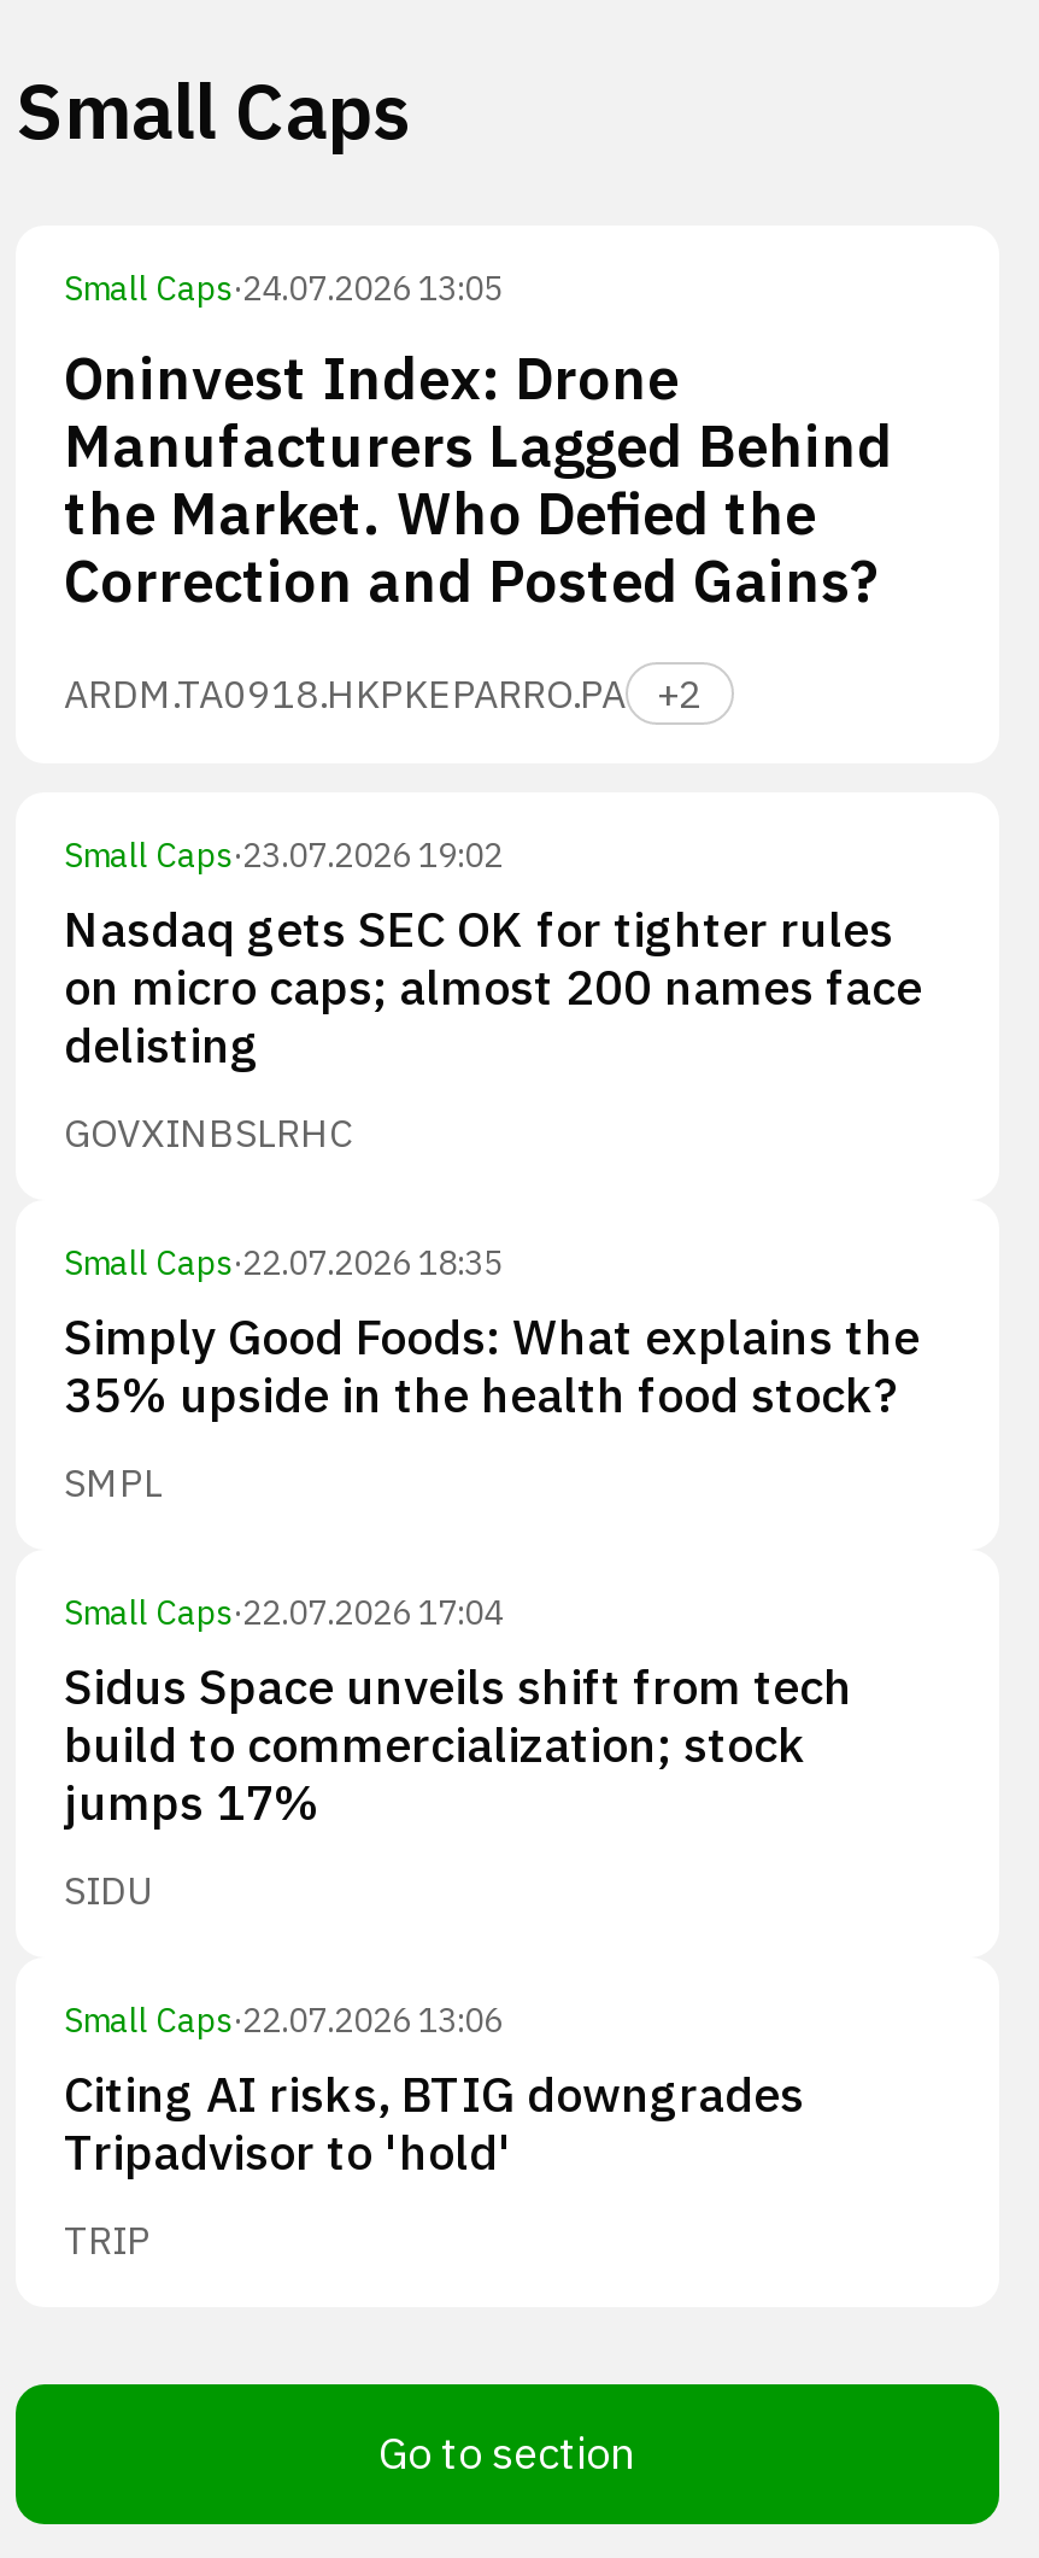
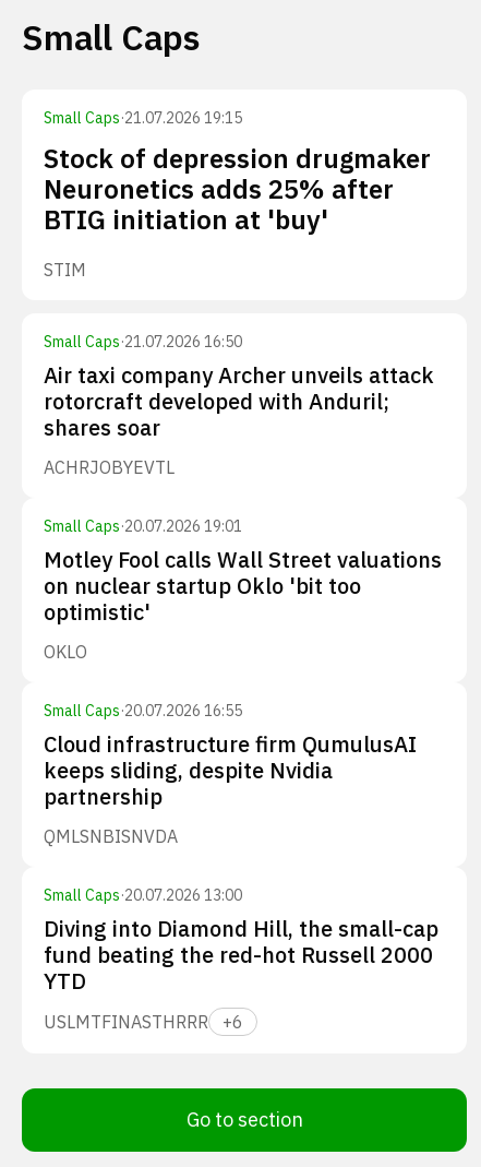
- Small Caps·24.07.2026 13:05
- Oninvest Index: Drone
- Manufacturers Lagged Behind
- the Market. Who Defied the
- Correction and Posted Gains?
+ Small Caps·21.07.2026 19:15
+ Stock of depression drugmaker
+ Neuronetics adds 25% after
+ BTIG initiation at 'buy'

- ARDM.TA0918.HKPKEPARRO.PA
- +2
+ STIM

- Small Caps·23.07.2026 19:02
- Nasdaq gets SEC OK for tighter rules
- on micro caps; almost 200 names face
- delisting
+ Small Caps·21.07.2026 16:50
+ Air taxi company Archer unveils attack
+ rotorcraft developed with Anduril;
+ shares soar

- GOVXINBSLRHC
+ ACHRJOBYEVTL

- Small Caps·22.07.2026 18:35
- Simply Good Foods: What explains the
- 35% upside in the health food stock?
+ Small Caps·20.07.2026 19:01
+ Motley Fool calls Wall Street valuations
+ on nuclear startup Oklo 'bit too
+ optimistic'

- SMPL
+ OKLO

- Small Caps·22.07.2026 17:04
- Sidus Space unveils shift from tech
- build to commercialization; stock
- jumps 17%
+ Small Caps·20.07.2026 16:55
+ Cloud infrastructure firm QumulusAI
+ keeps sliding, despite Nvidia
+ partnership

- SIDU
+ QMLSNBISNVDA

- Small Caps·22.07.2026 13:06
- Citing AI risks, BTIG downgrades
- Tripadvisor to 'hold'
+ Small Caps·20.07.2026 13:00
+ Diving into Diamond Hill, the small-cap
+ fund beating the red-hot Russell 2000
+ YTD

- TRIP
+ USLMTFINASTH RRR
+ +6
